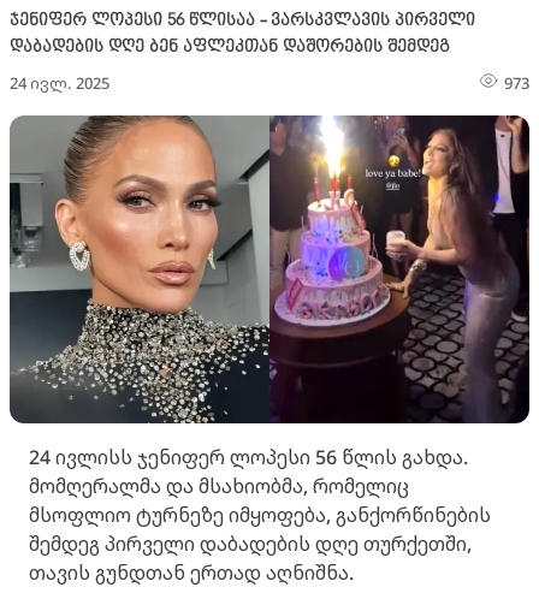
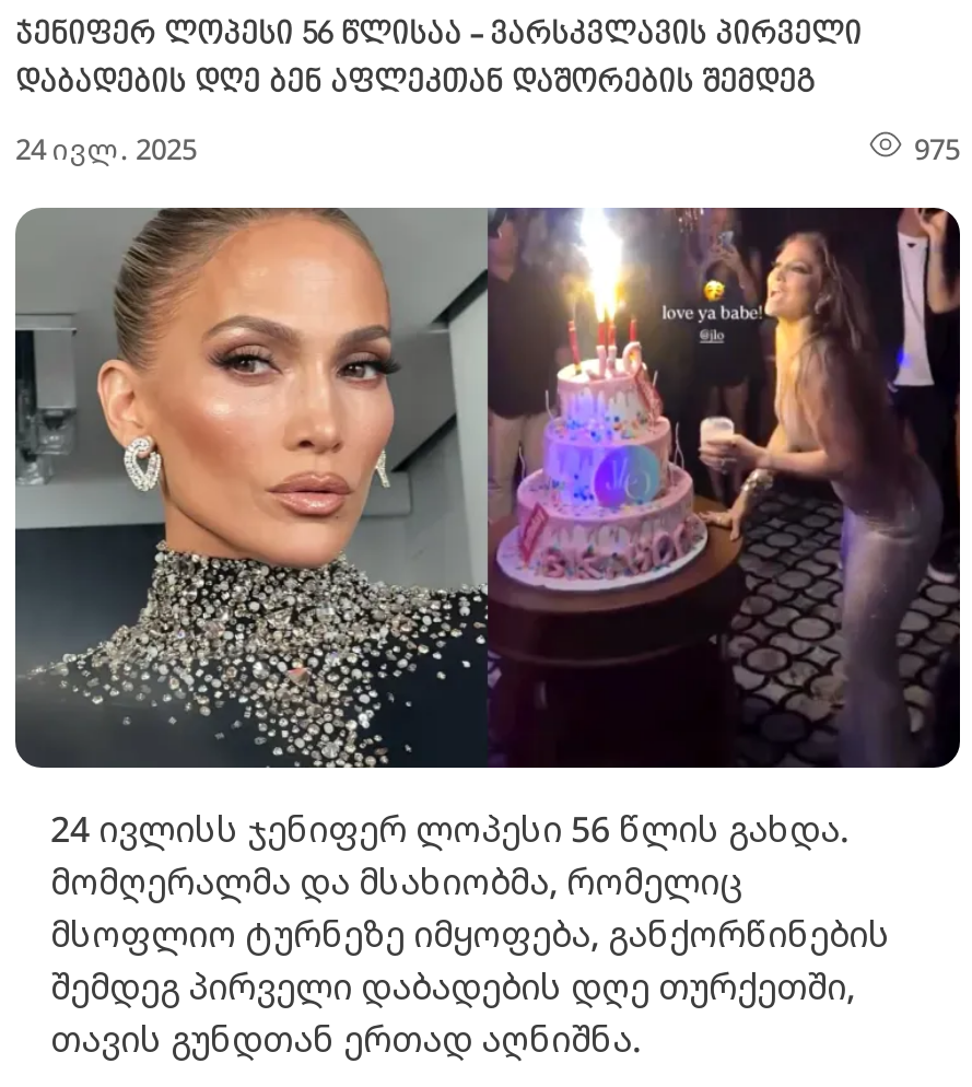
- 973
+ 975
